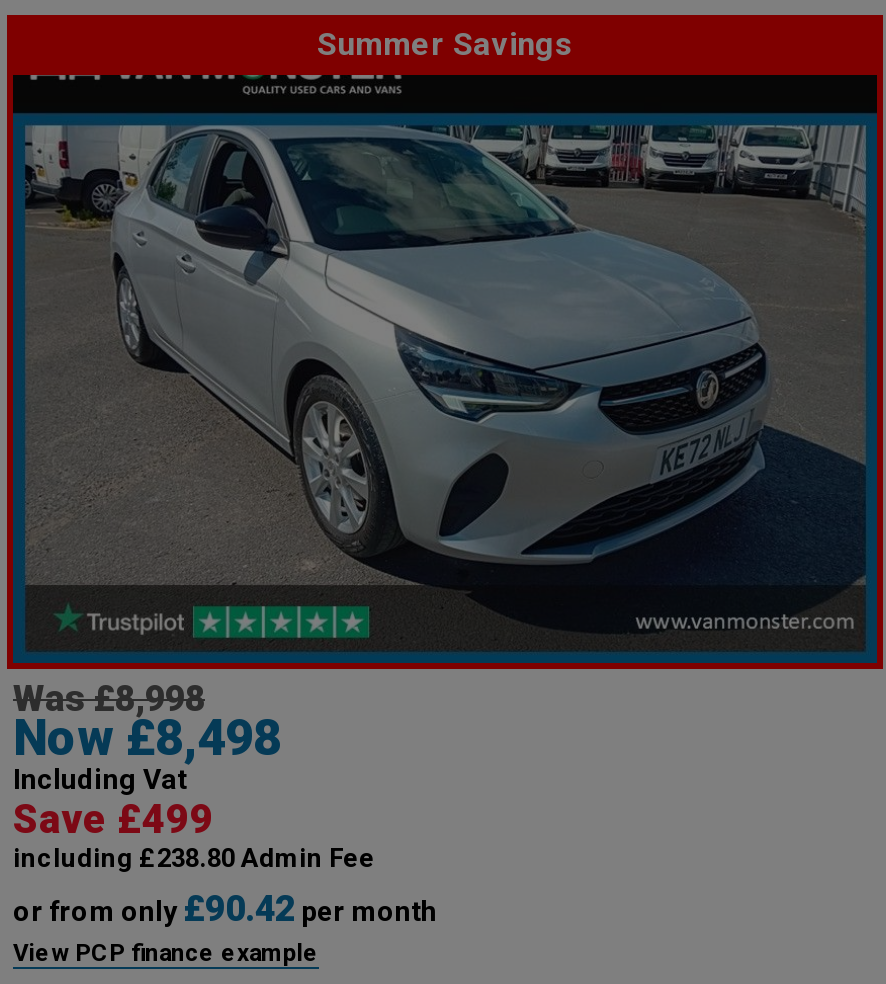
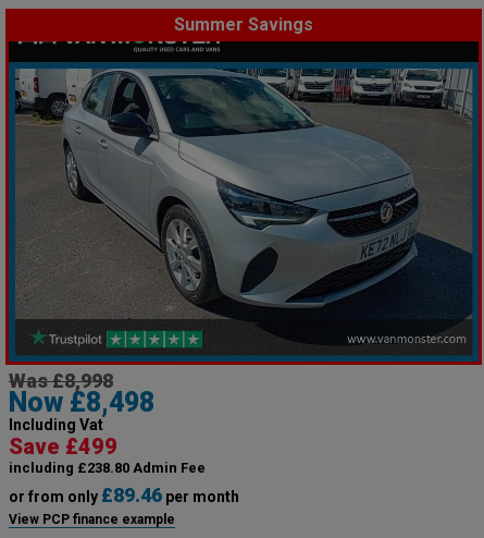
- or from only £90.42 per month
+ or from only £89.46 per month
